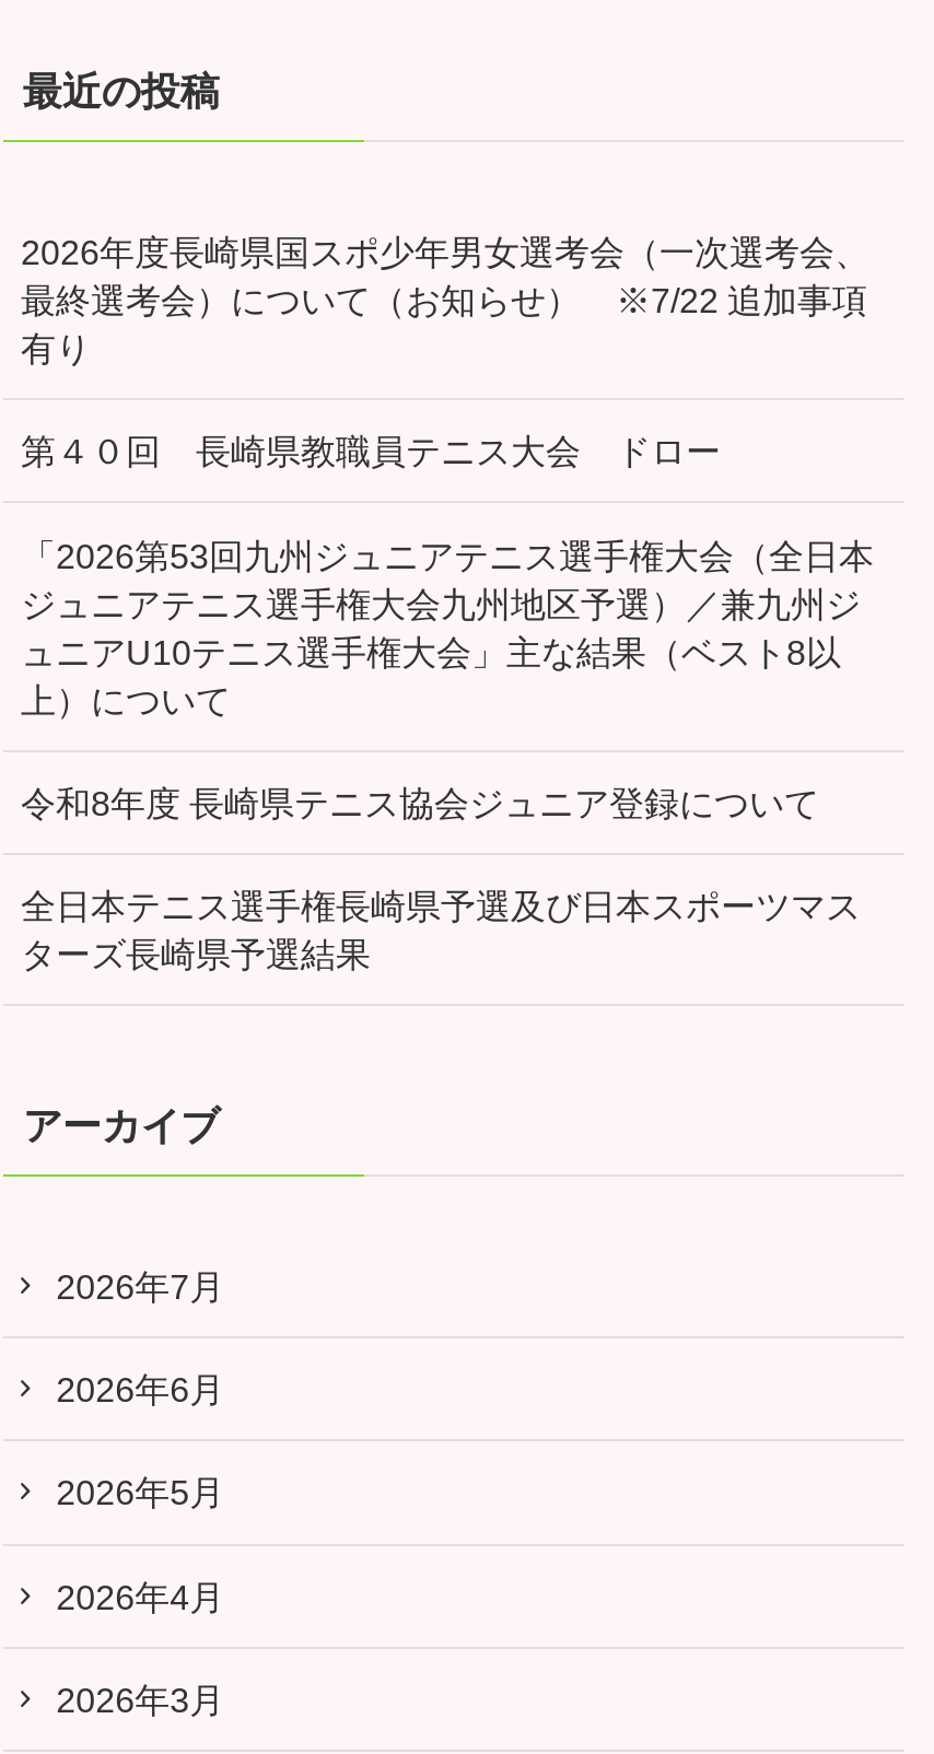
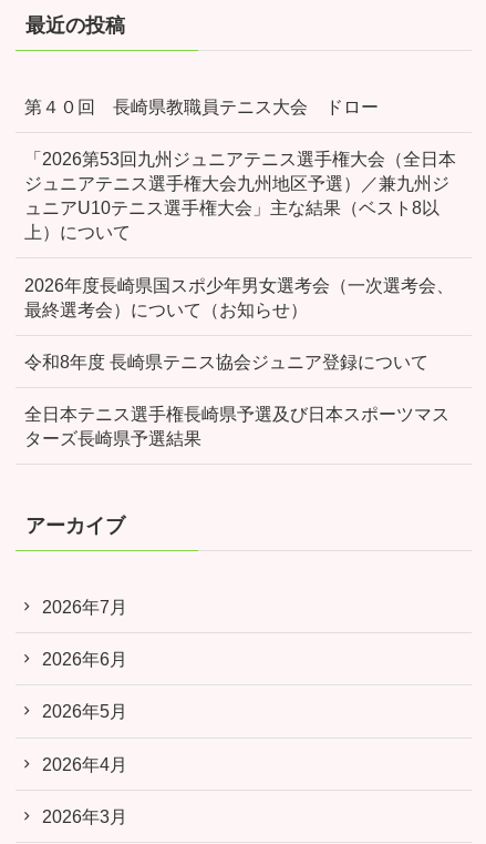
moved down: 2026年度長崎県国スポ少年男女選考会（一次選考会、

- 最終選考会）について（お知らせ） ※7/22 追加事項
- 有り

moved up: 第４０回 長崎県教職員テニス大会 ドロー | 「2026第53回九州ジュニアテニス選手権大会（全日本 | ジュニアテニス選手権大会九州地区予選）／兼九州ジ | ュニアU10テニス選手権大会」主な結果（ベスト8以 | 上）について

+ 最終選考会）について（お知らせ）
